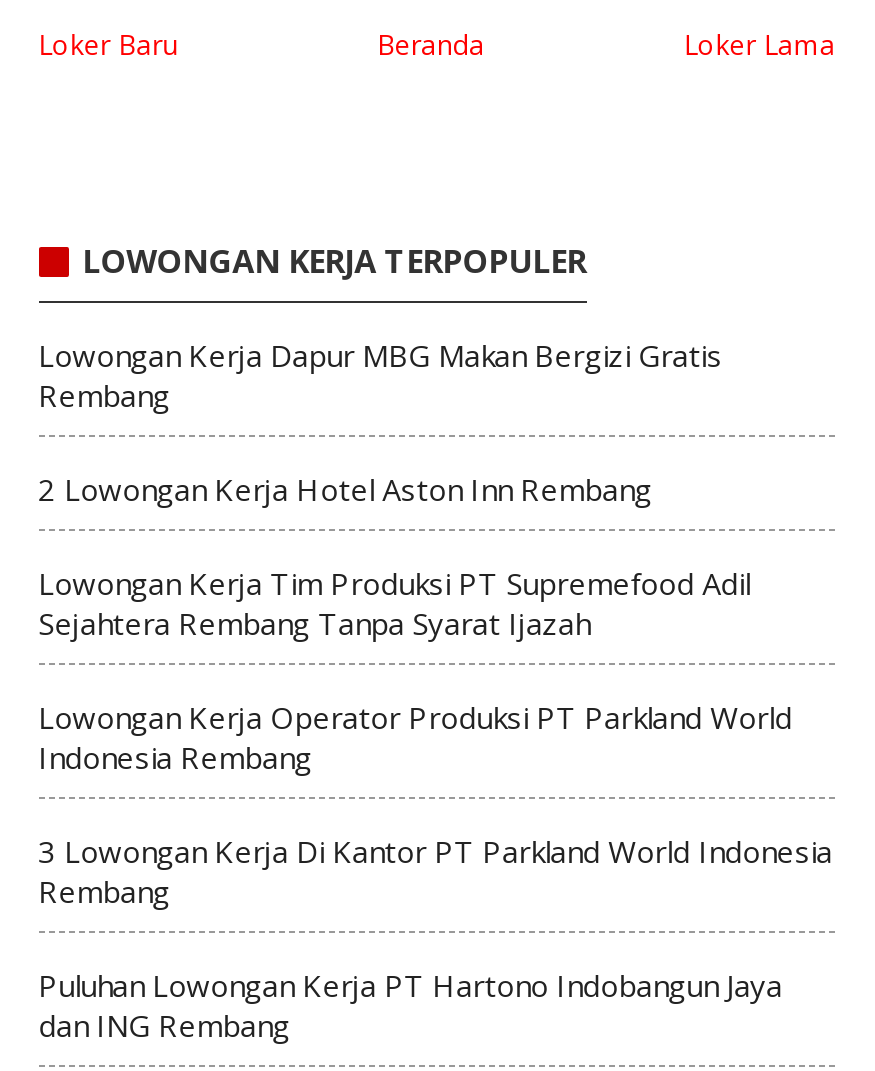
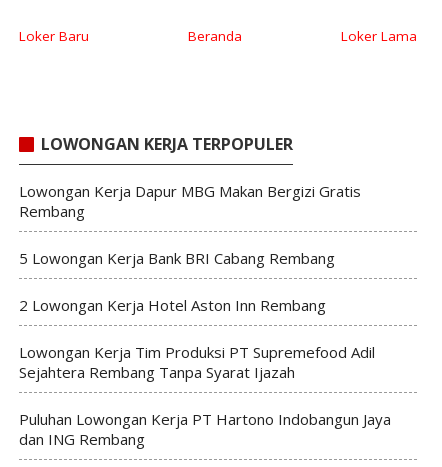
+ 5 Lowongan Kerja Bank BRI Cabang Rembang

moved down: 2 Lowongan Kerja Hotel Aston Inn Rembang | Lowongan Kerja Tim Produksi PT Supremefood Adil | Sejahtera Rembang Tanpa Syarat Ijazah

- Lowongan Kerja Operator Produksi PT Parkland World
- Indonesia Rembang
- 3 Lowongan Kerja Di Kantor PT Parkland World Indonesia
- Rembang
